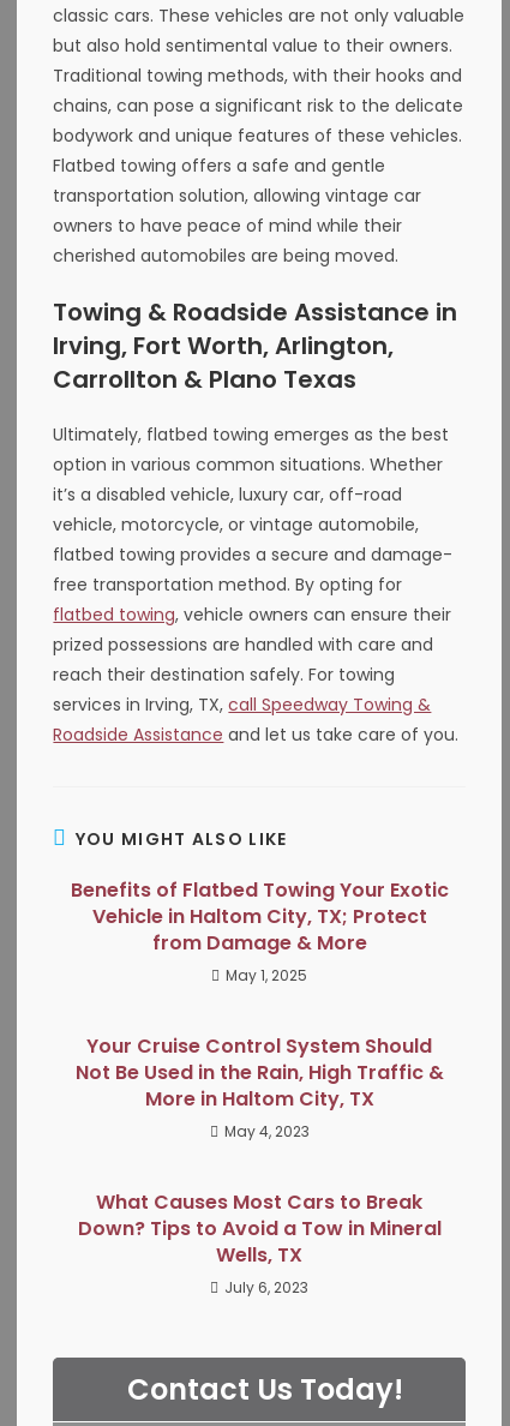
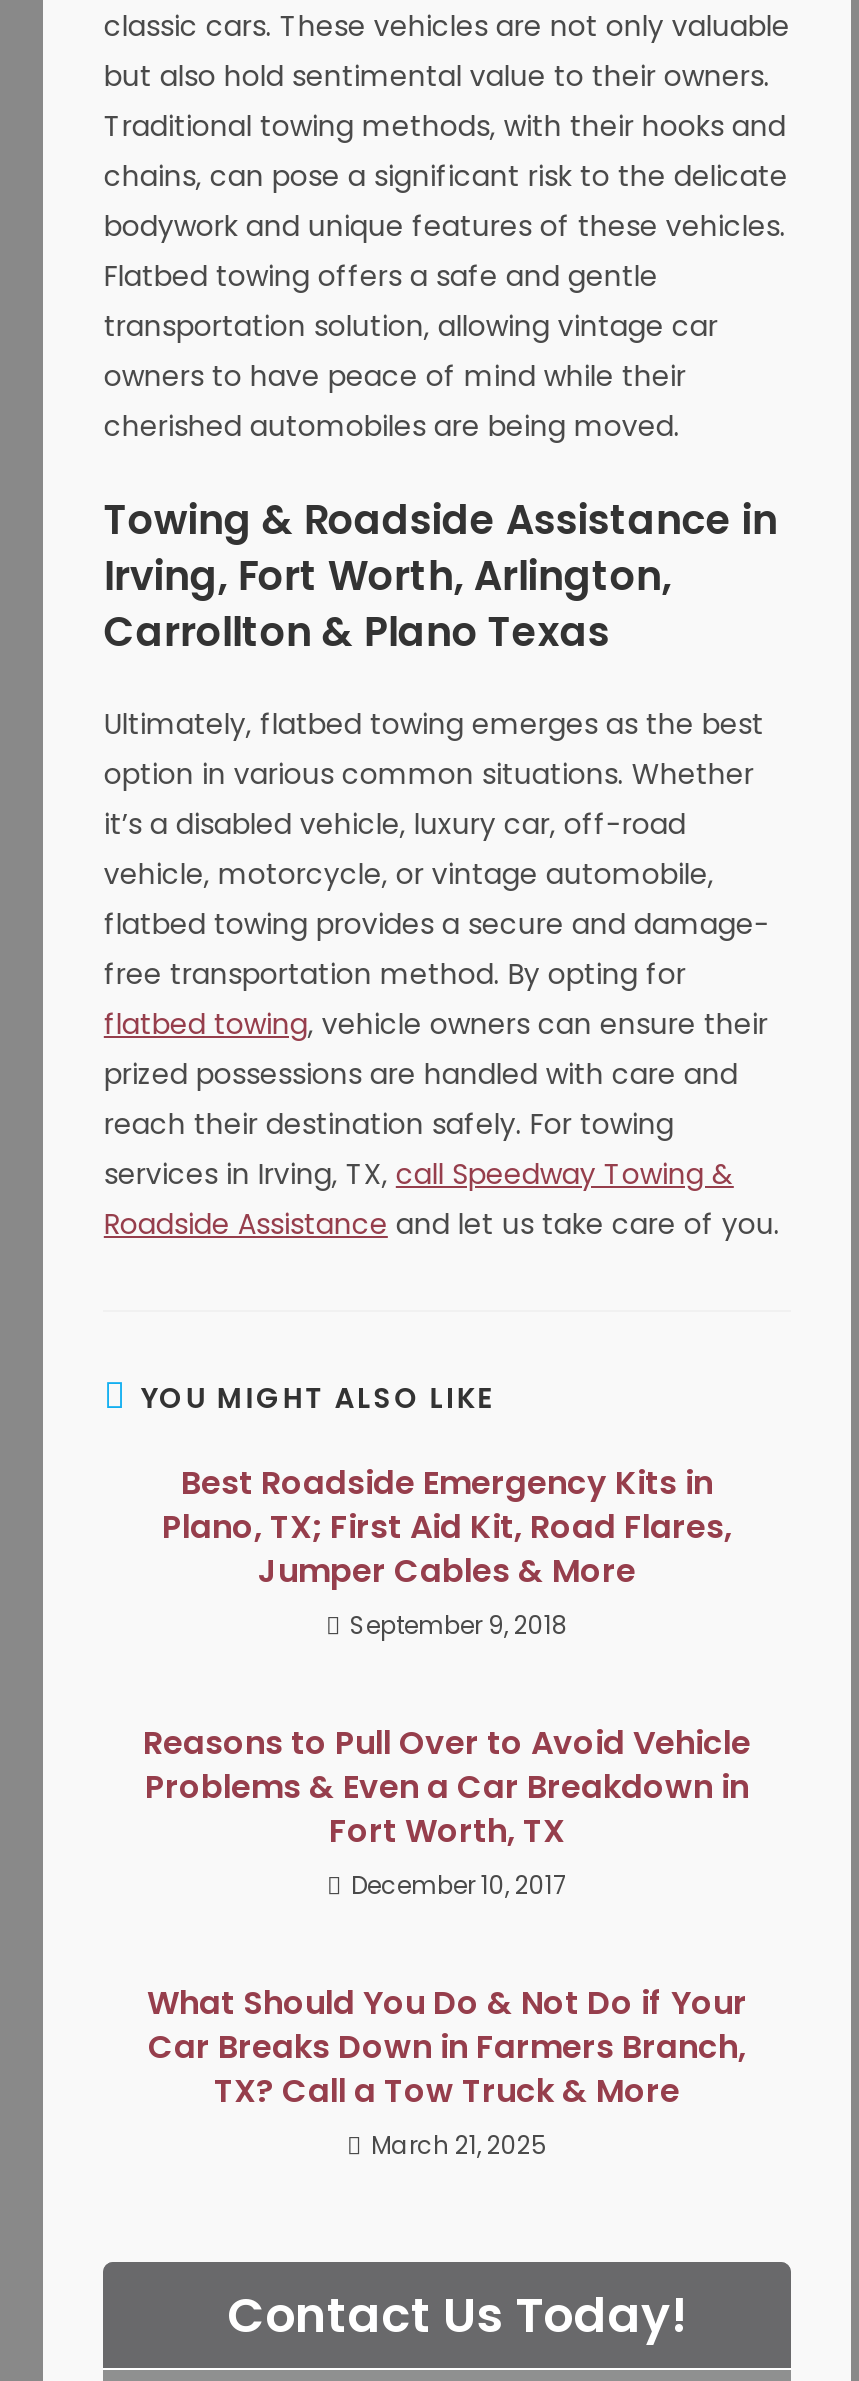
- Benefits of Flatbed Towing Your Exotic
- Vehicle in Haltom City, TX; Protect
- from Damage & More
- May 1, 2025
+ Best Roadside Emergency Kits in
+ Plano, TX; First Aid Kit, Road Flares,
+ Jumper Cables & More
+ September 9, 2018

- Your Cruise Control System Should
- Not Be Used in the Rain, High Traffic &
- More in Haltom City, TX
- May 4, 2023
+ Reasons to Pull Over to Avoid Vehicle
+ Problems & Even a Car Breakdown in
+ Fort Worth, TX
+ December 10, 2017

- What Causes Most Cars to Break
- Down? Tips to Avoid a Tow in Mineral
- Wells, TX
- July 6, 2023
+ What Should You Do & Not Do if Your
+ Car Breaks Down in Farmers Branch,
+ TX? Call a Tow Truck & More
+ March 21, 2025
